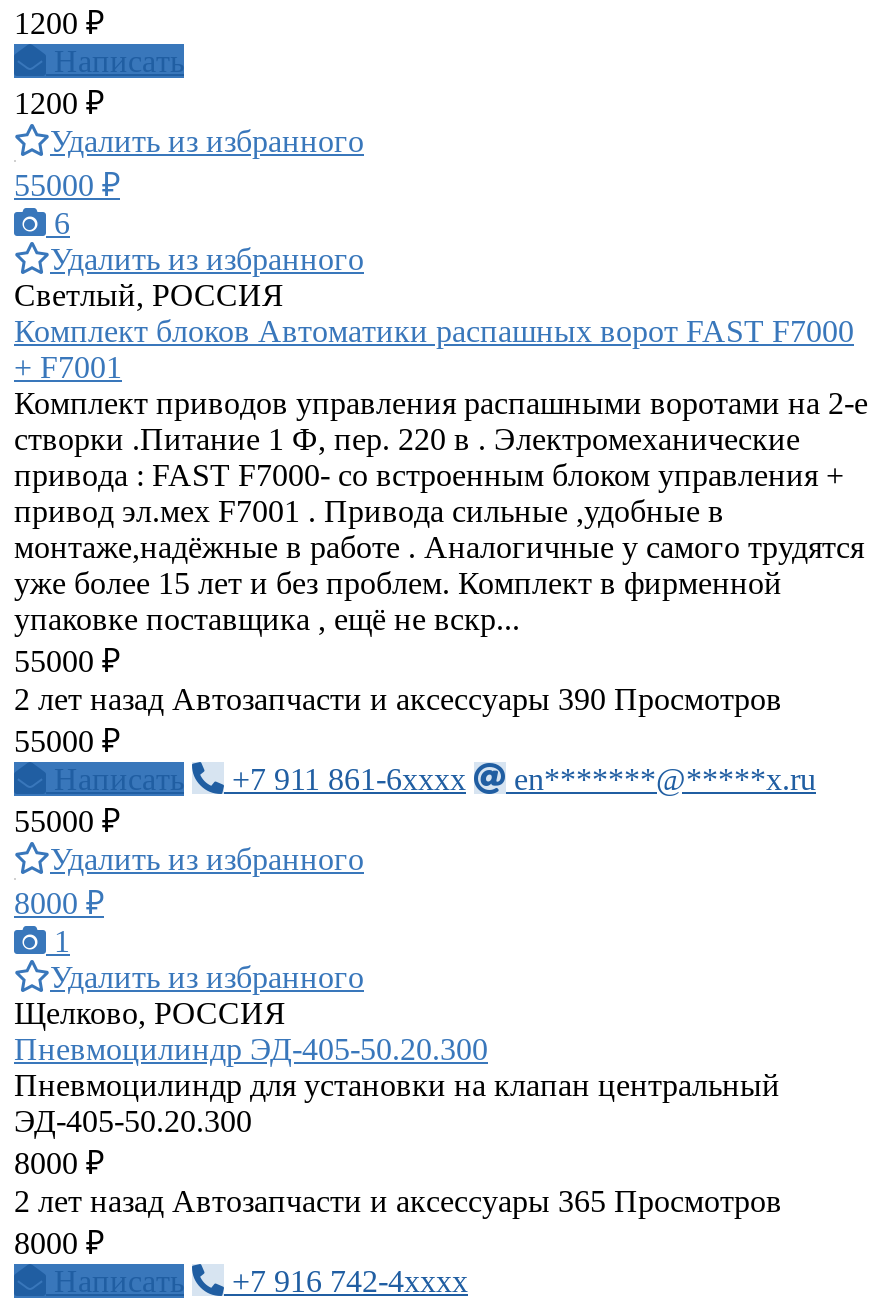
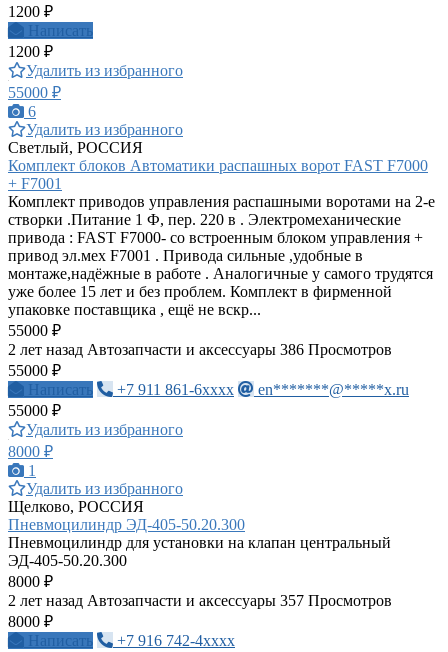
- 2 лет назад Автозапчасти и аксессуары 390 Просмотров
+ 2 лет назад Автозапчасти и аксессуары 386 Просмотров

- 2 лет назад Автозапчасти и аксессуары 365 Просмотров
+ 2 лет назад Автозапчасти и аксессуары 357 Просмотров
